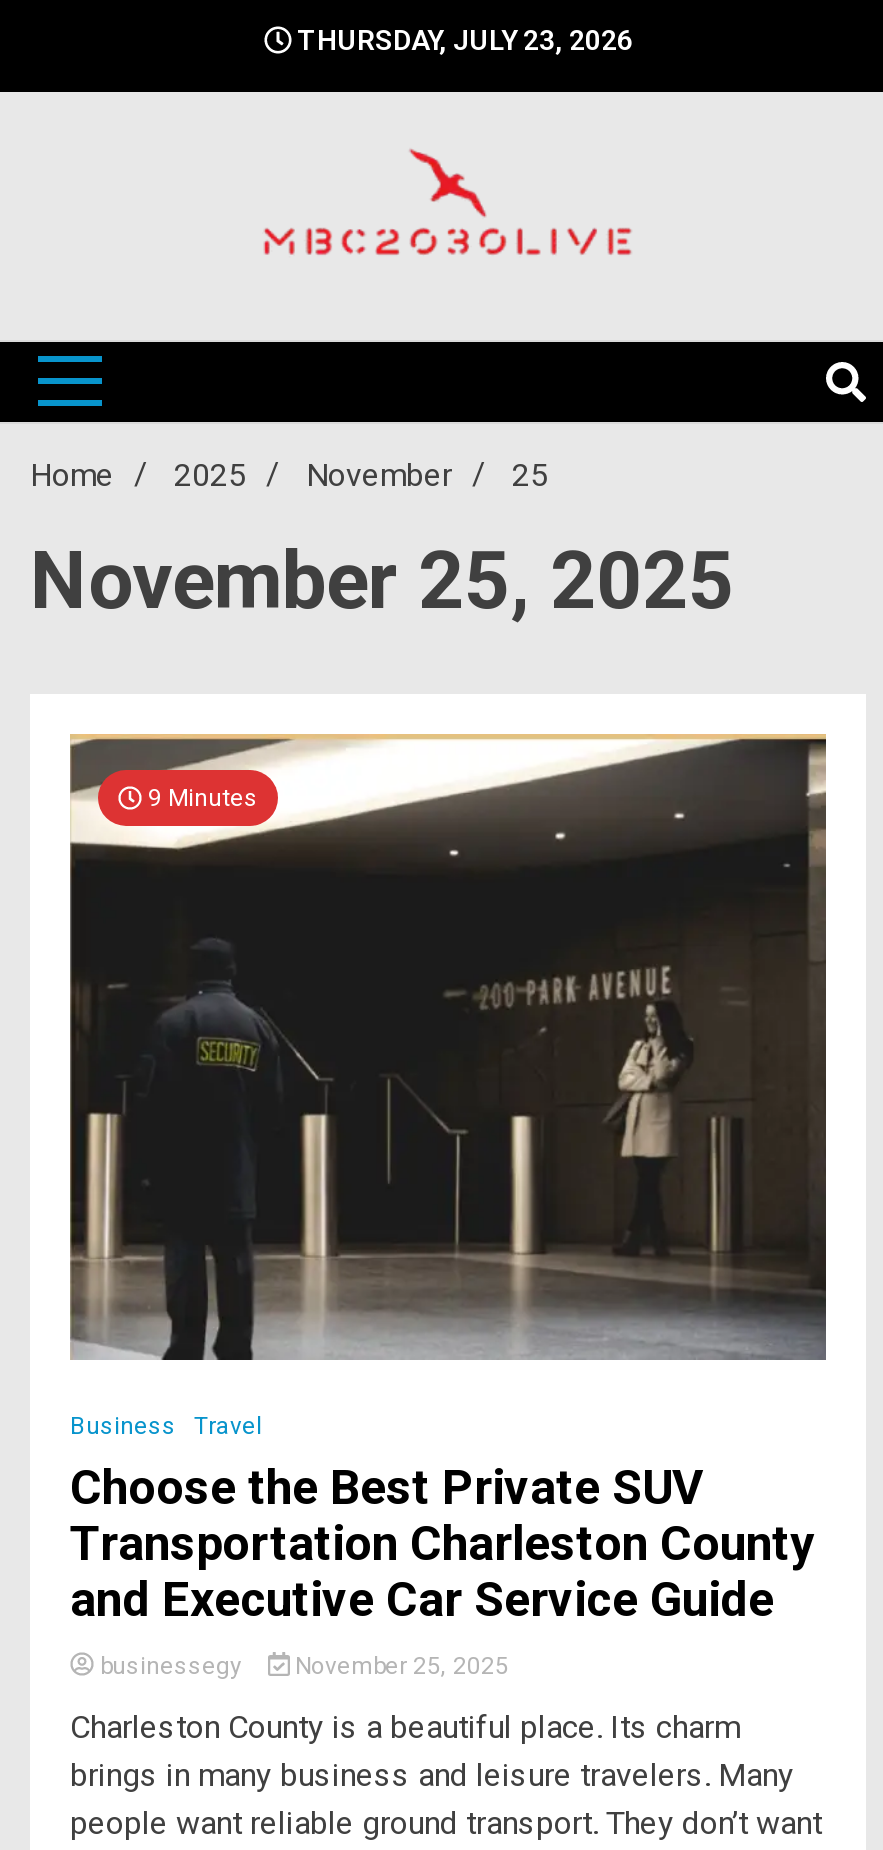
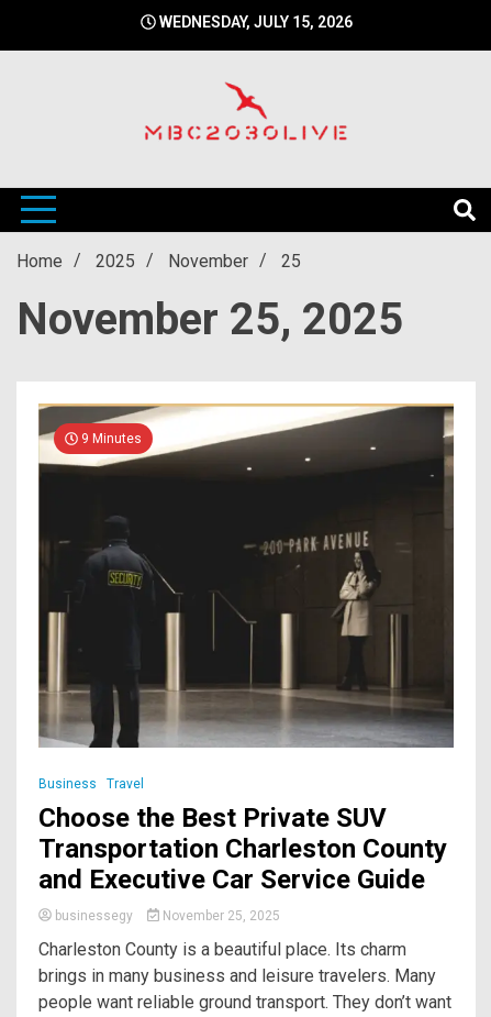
- THURSDAY, JULY 23, 2026
+ WEDNESDAY, JULY 15, 2026
